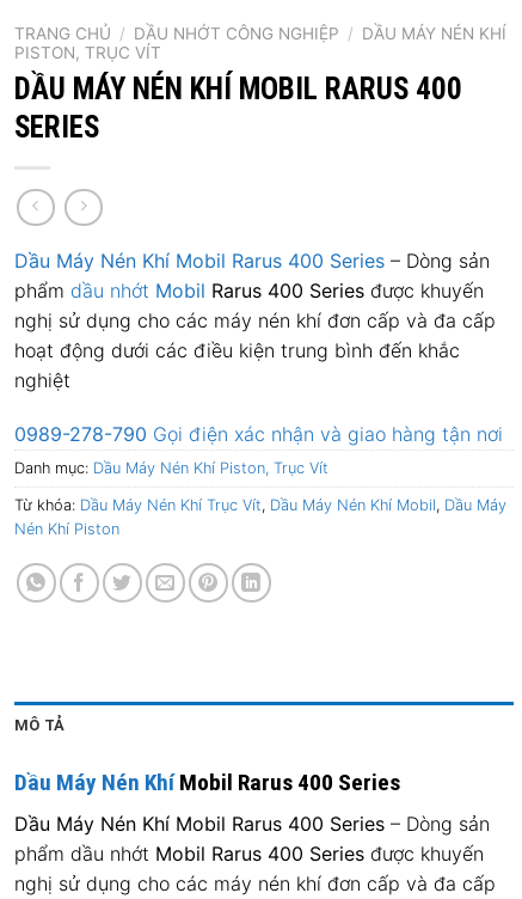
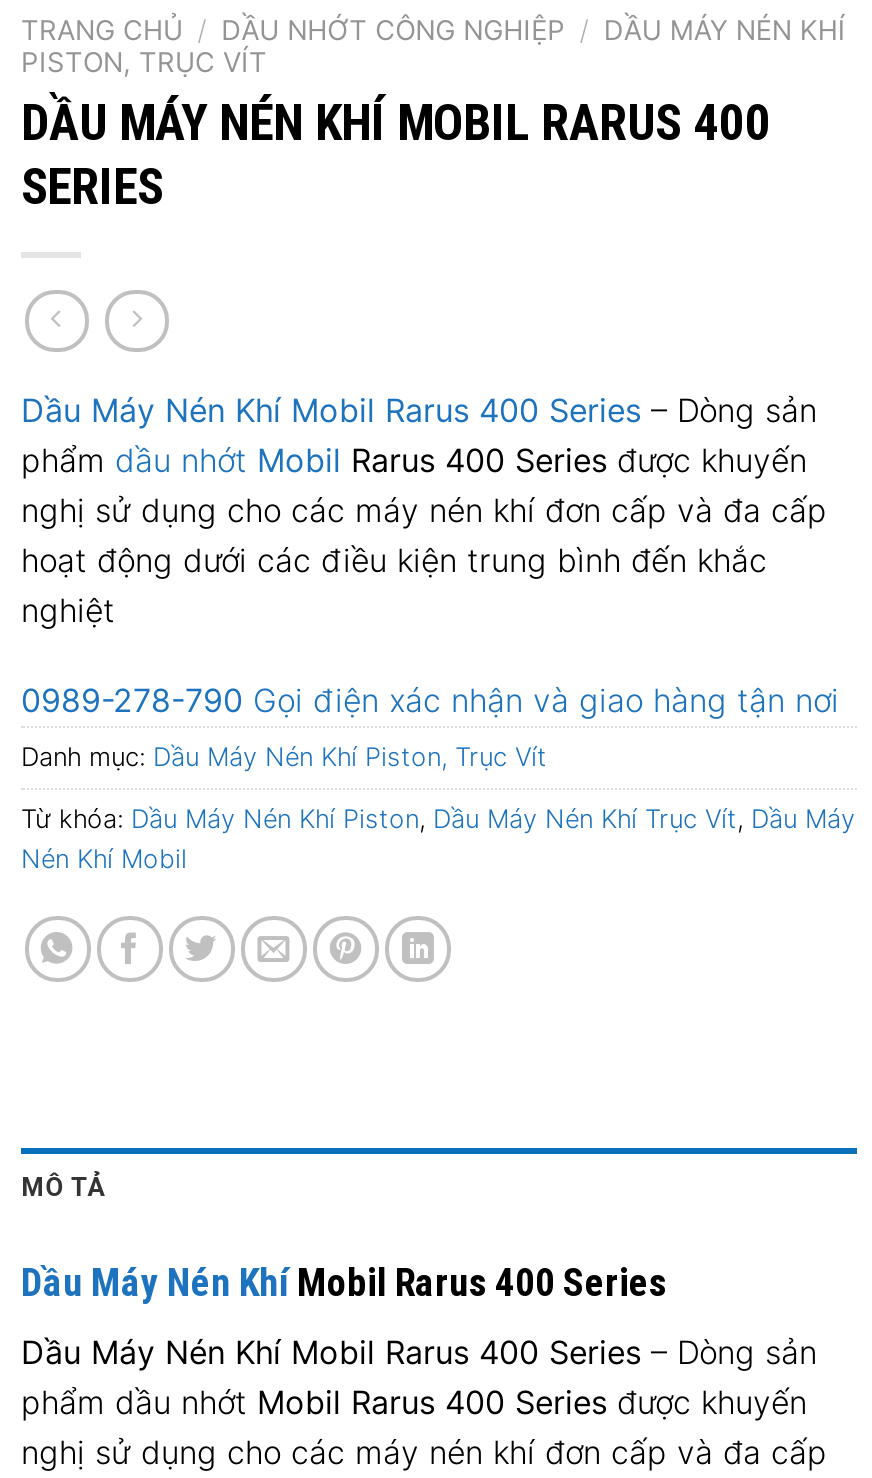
- Từ khóa: Dầu Máy Nén Khí Trục Vít, Dầu Máy Nén Khí Mobil, Dầu Máy
+ Từ khóa: Dầu Máy Nén Khí Piston, Dầu Máy Nén Khí Trục Vít, Dầu Máy

- Nén Khí Piston
+ Nén Khí Mobil
